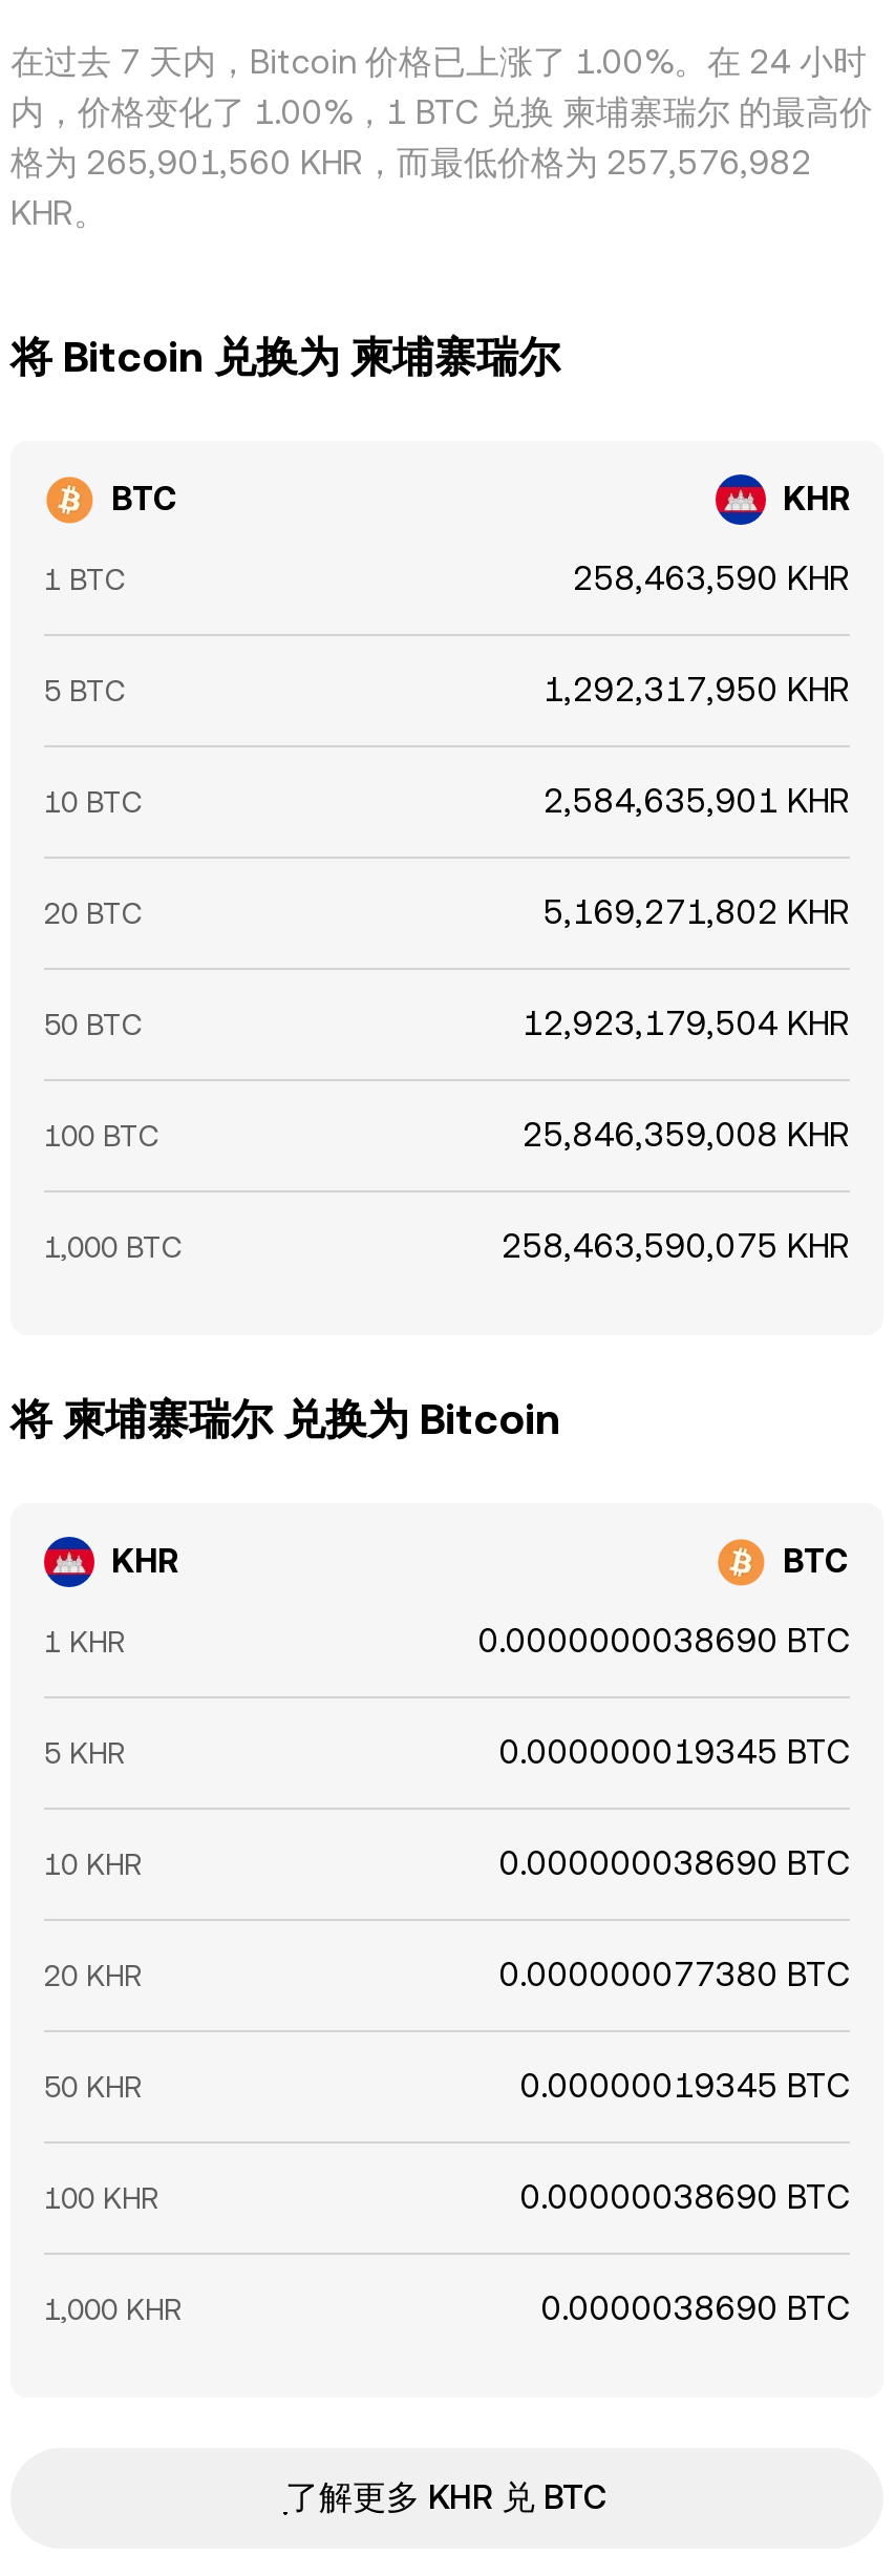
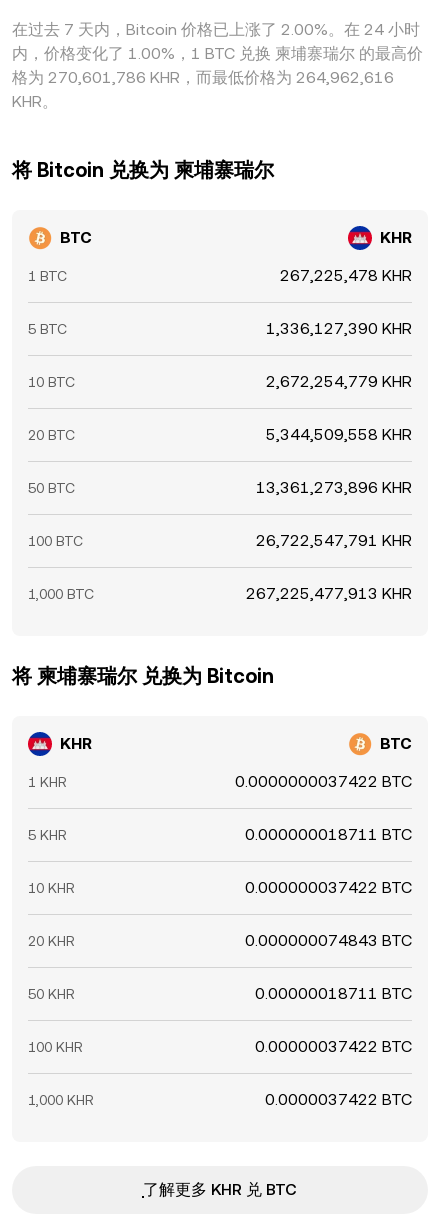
- 在过去 7 天内，Bitcoin 价格已上涨了 1.00%。在 24 小时
+ 在过去 7 天内，Bitcoin 价格已上涨了 2.00%。在 24 小时

- 格为 265,901,560 KHR，而最低价格为 257,576,982
+ 格为 270,601,786 KHR，而最低价格为 264,962,616

- 258,463,590 KHR
+ 267,225,478 KHR

- 1,292,317,950 KHR
+ 1,336,127,390 KHR

- 2,584,635,901 KHR
+ 2,672,254,779 KHR

- 5,169,271,802 KHR
+ 5,344,509,558 KHR

- 12,923,179,504 KHR
+ 13,361,273,896 KHR

- 25,846,359,008 KHR
+ 26,722,547,791 KHR

- 258,463,590,075 KHR
+ 267,225,477,913 KHR

- 0.0000000038690 BTC
+ 0.0000000037422 BTC

- 0.000000019345 BTC
+ 0.000000018711 BTC

- 0.000000038690 BTC
+ 0.000000037422 BTC

- 0.000000077380 BTC
+ 0.000000074843 BTC

- 0.00000019345 BTC
+ 0.00000018711 BTC

- 0.00000038690 BTC
+ 0.00000037422 BTC

- 0.0000038690 BTC
+ 0.0000037422 BTC
